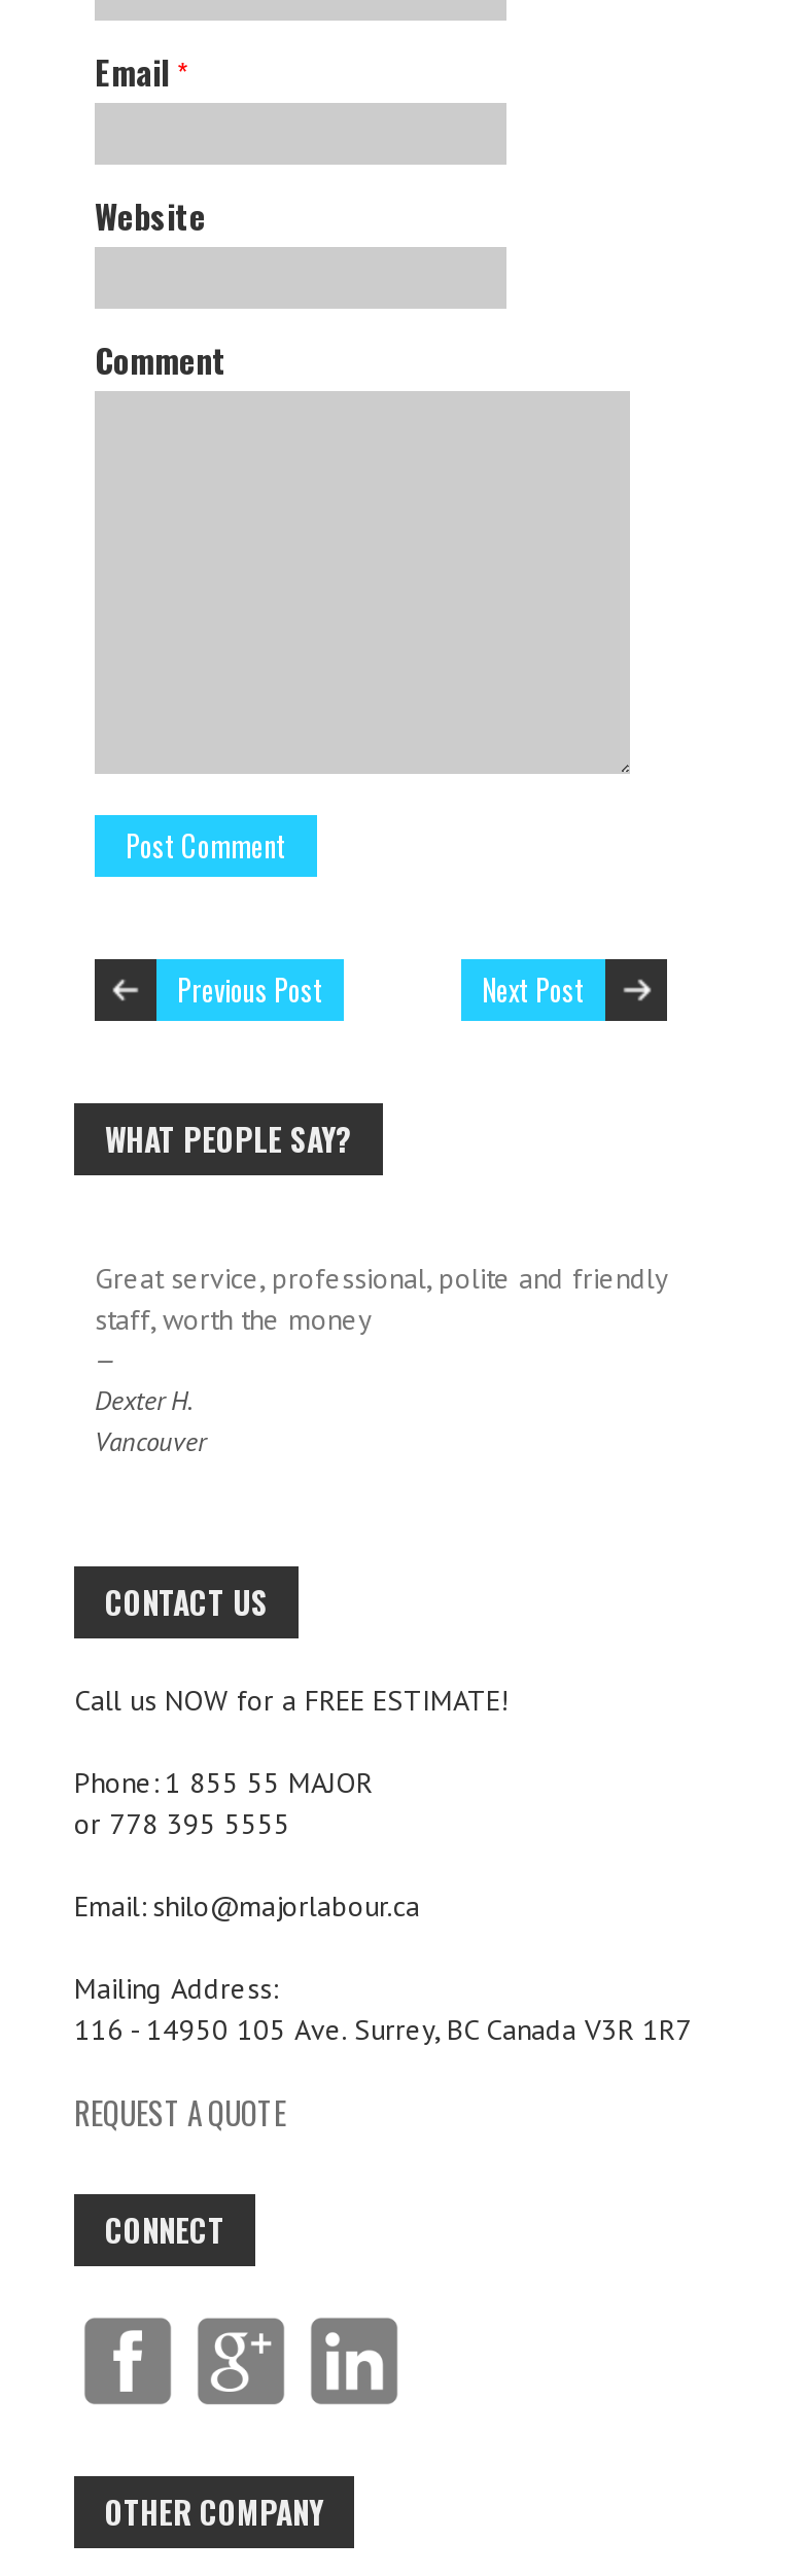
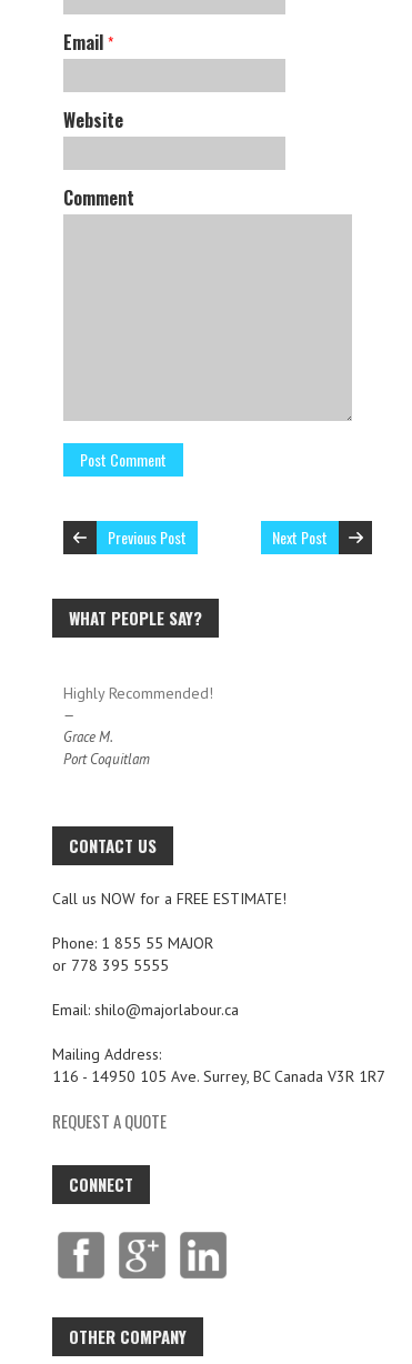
- Great service, professional, polite and friendly
- staff, worth the money
+ Highly Recommended!

- Dexter H.
- Vancouver
+ Grace M.
+ Port Coquitlam
